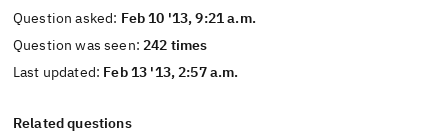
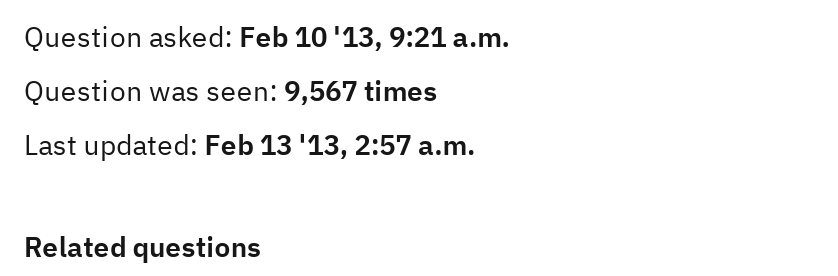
- Question was seen: 242 times
+ Question was seen: 9,567 times
